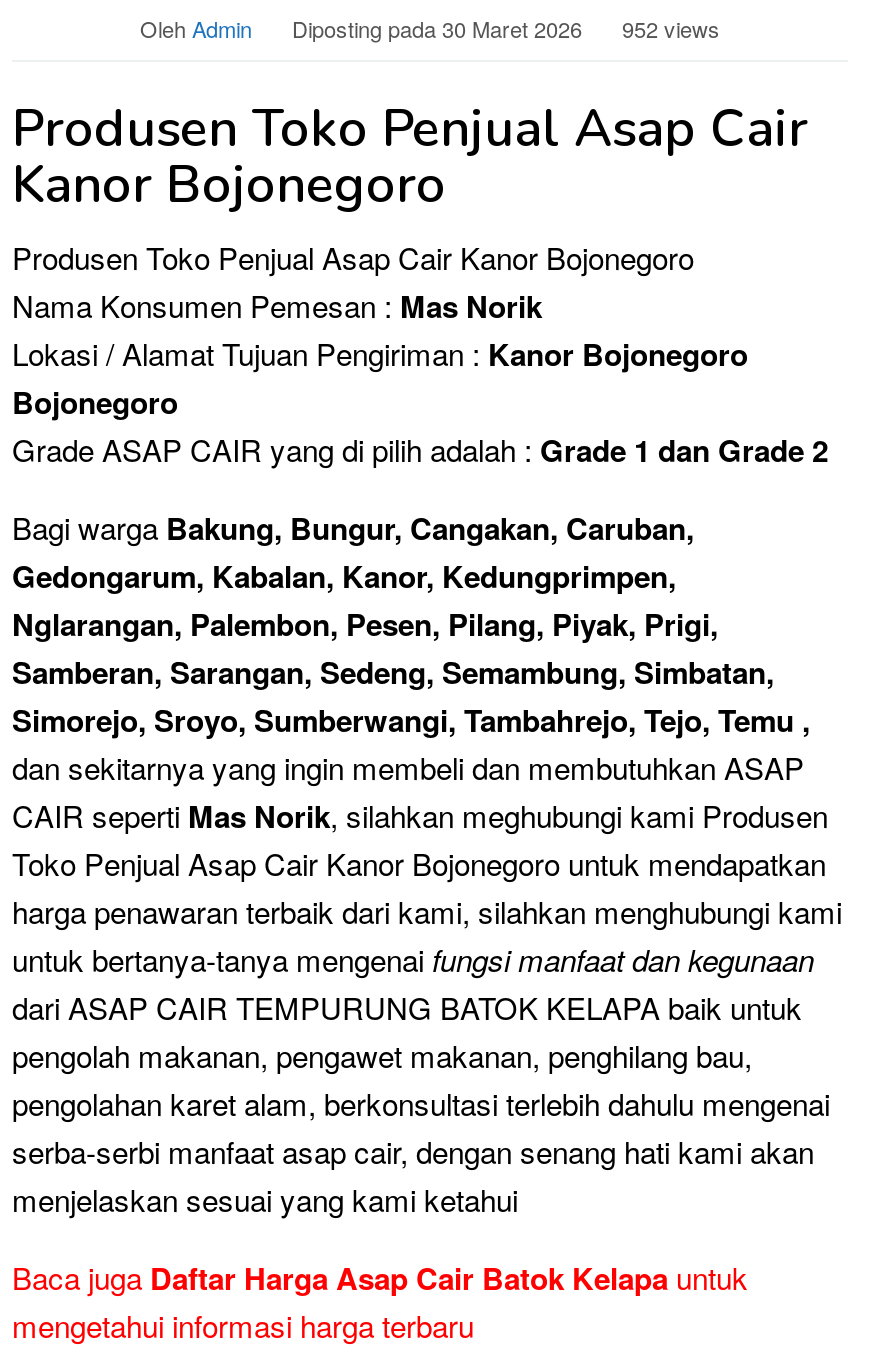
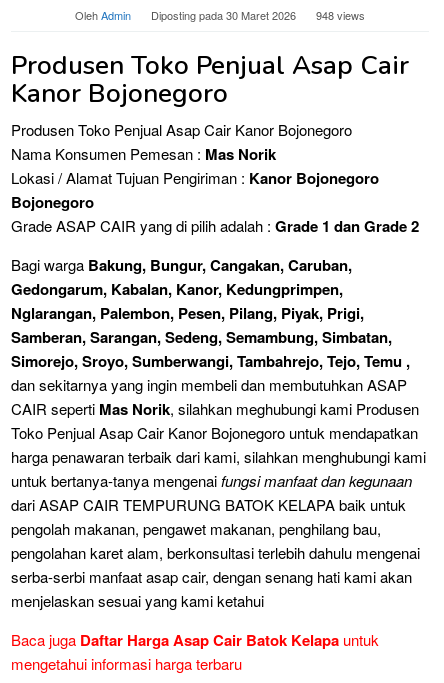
- Oleh Admin Diposting pada 30 Maret 2026 952 views
+ Oleh Admin Diposting pada 30 Maret 2026 948 views
